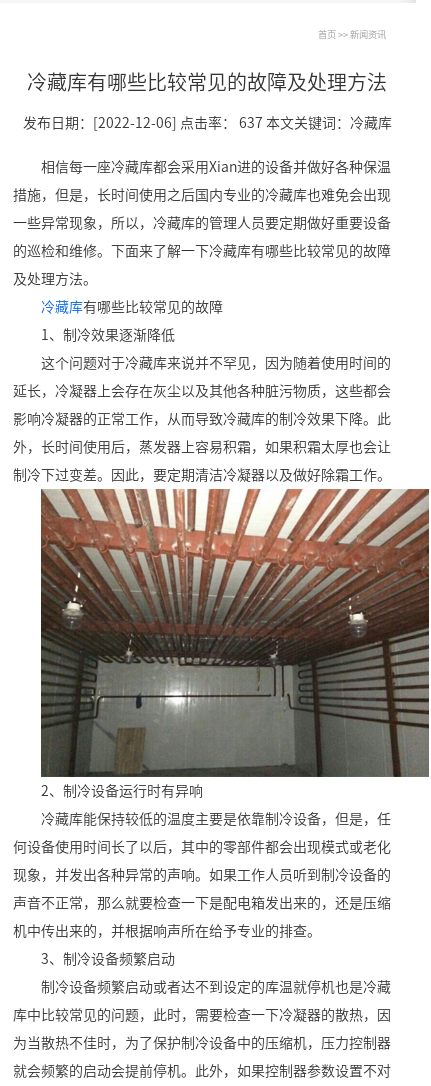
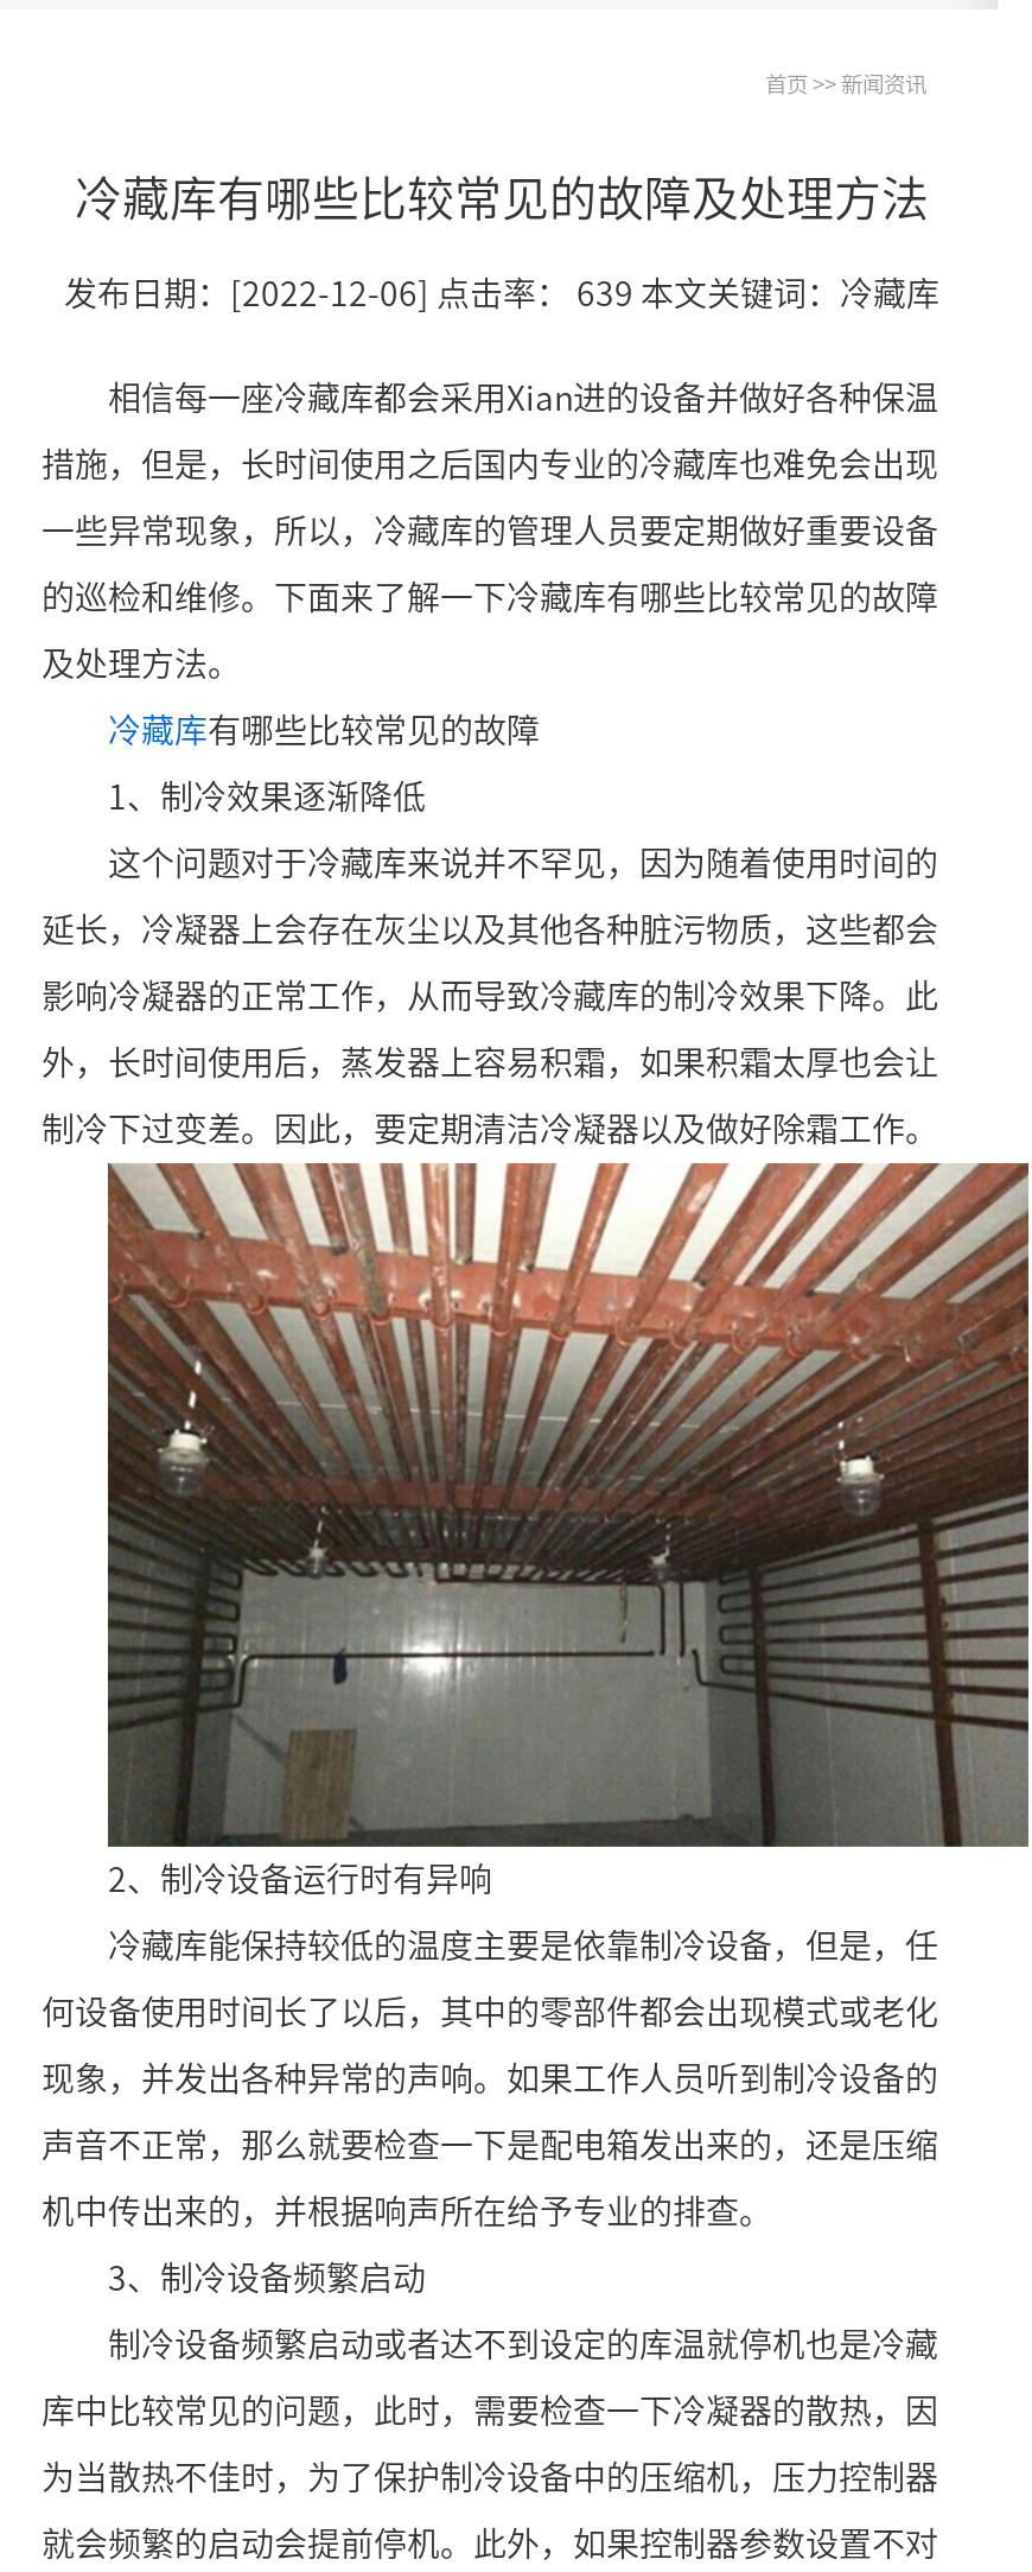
- 发布日期：[2022-12-06] 点击率：637本文关键词：冷藏库
+ 发布日期：[2022-12-06] 点击率：639本文关键词：冷藏库
